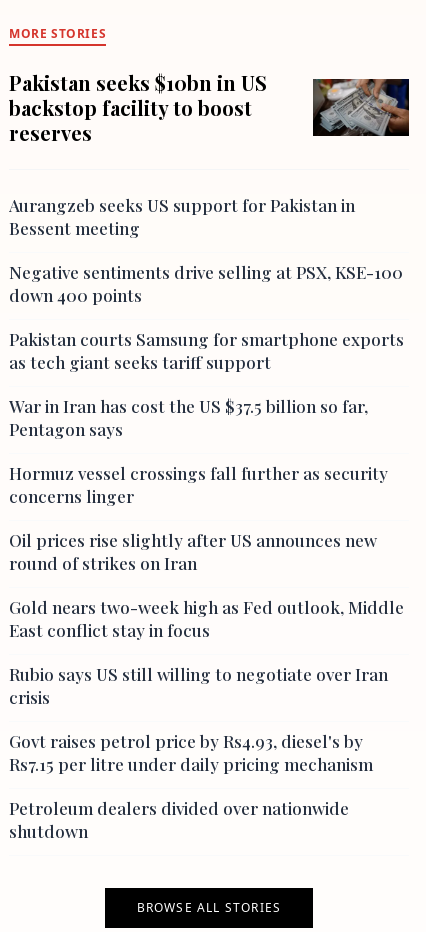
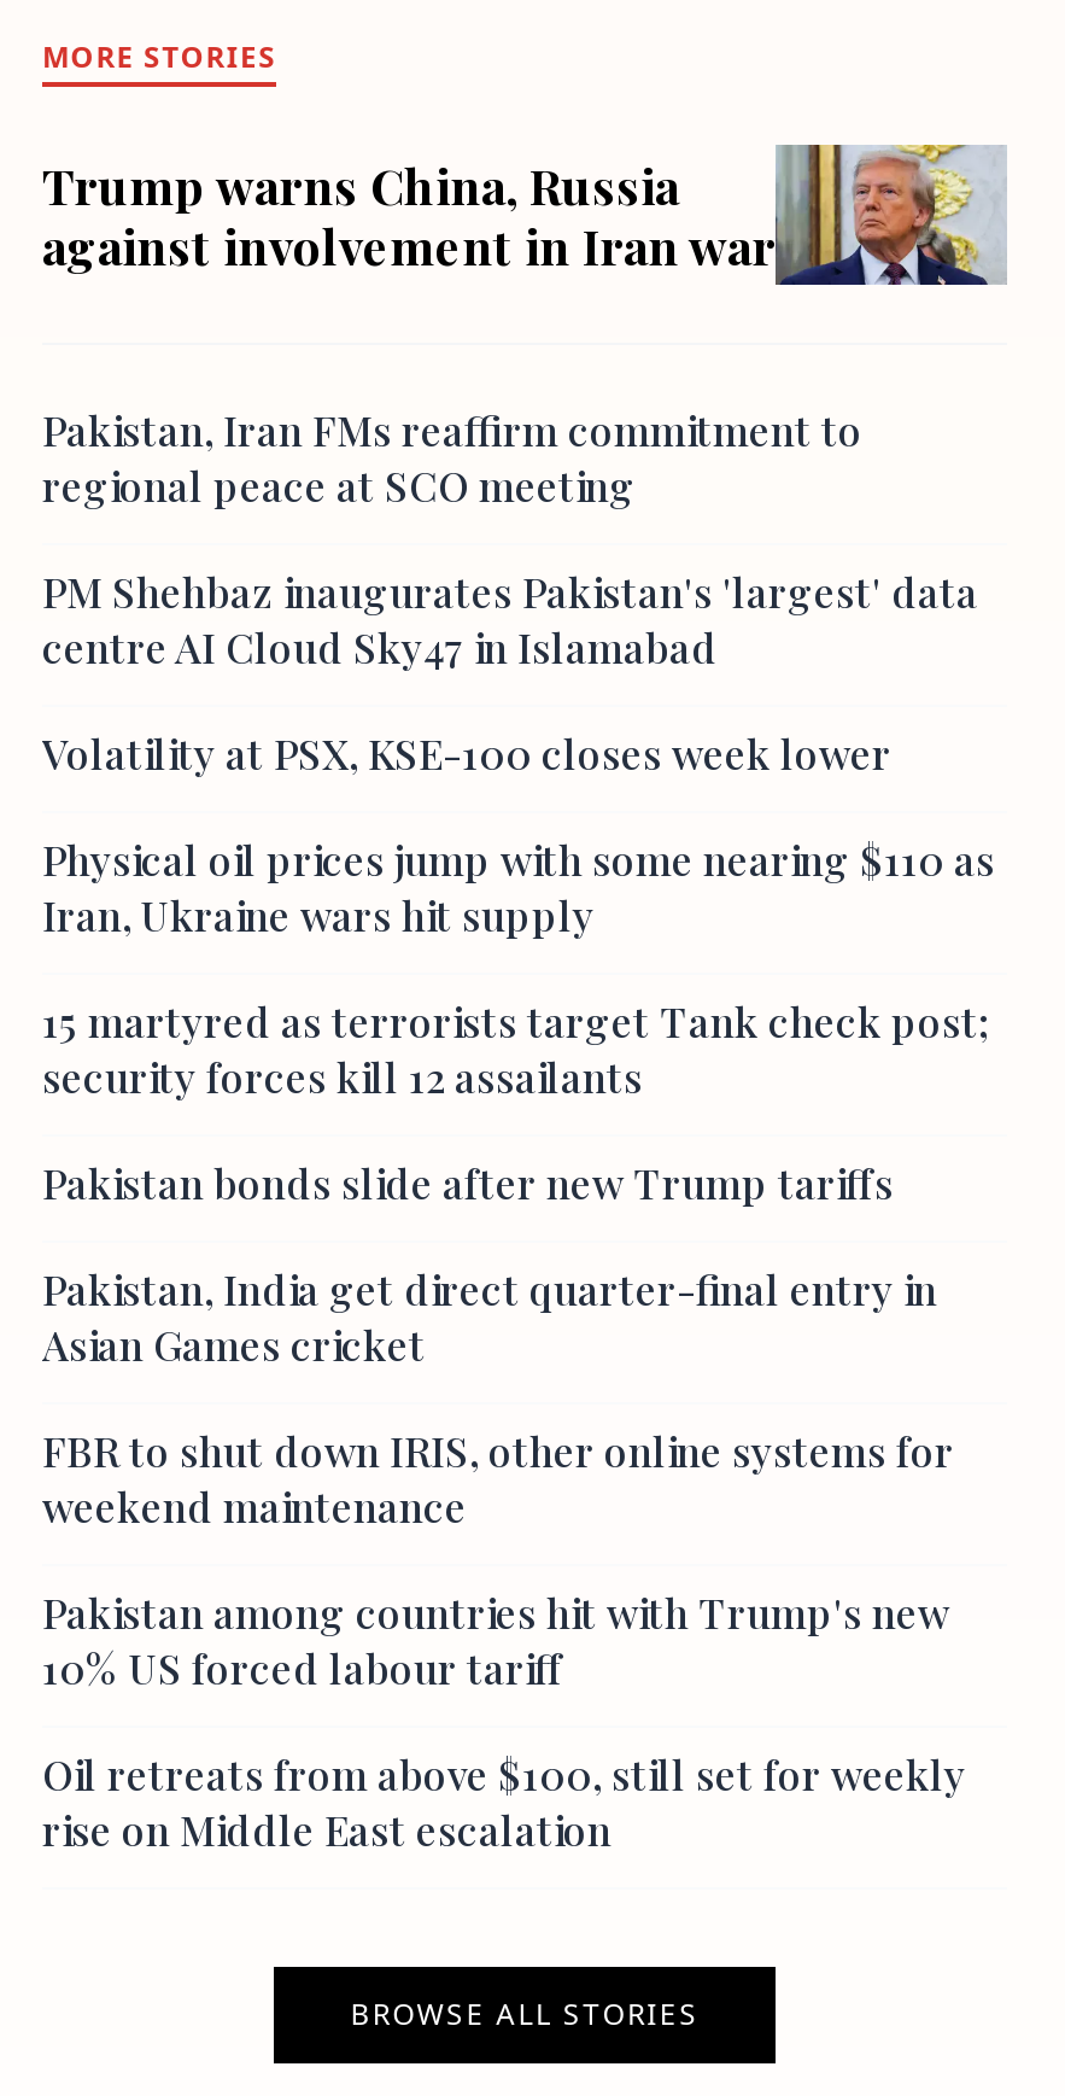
- Pakistan seeks $10bn in US
- backstop facility to boost
- reserves
+ Trump warns China, Russia
+ against involvement in Iran war

- [image]
+ [image]

- Aurangzeb seeks US support for Pakistan in
- Bessent meeting
+ Pakistan, Iran FMs reaffirm commitment to
+ regional peace at SCO meeting

- Negative sentiments drive selling at PSX, KSE-100
- down 400 points
+ PM Shehbaz inaugurates Pakistan's 'largest' data
+ centre AI Cloud Sky47 in Islamabad

- Pakistan courts Samsung for smartphone exports
- as tech giant seeks tariff support
+ Volatility at PSX, KSE-100 closes week lower

- War in Iran has cost the US $37.5 billion so far,
- Pentagon says
+ Physical oil prices jump with some nearing $110 as
+ Iran, Ukraine wars hit supply

- Hormuz vessel crossings fall further as security
- concerns linger
+ 15 martyred as terrorists target Tank check post;
+ security forces kill 12 assailants

- Oil prices rise slightly after US announces new
- round of strikes on Iran
+ Pakistan bonds slide after new Trump tariffs

- Gold nears two-week high as Fed outlook, Middle
- East conflict stay in focus
+ Pakistan, India get direct quarter-final entry in
+ Asian Games cricket

- Rubio says US still willing to negotiate over Iran
- crisis
+ FBR to shut down IRIS, other online systems for
+ weekend maintenance

- Govt raises petrol price by Rs4.93, diesel's by
- Rs7.15 per litre under daily pricing mechanism
+ Pakistan among countries hit with Trump's new
+ 10% US forced labour tariff

- Petroleum dealers divided over nationwide
- shutdown
+ Oil retreats from above $100, still set for weekly
+ rise on Middle East escalation
